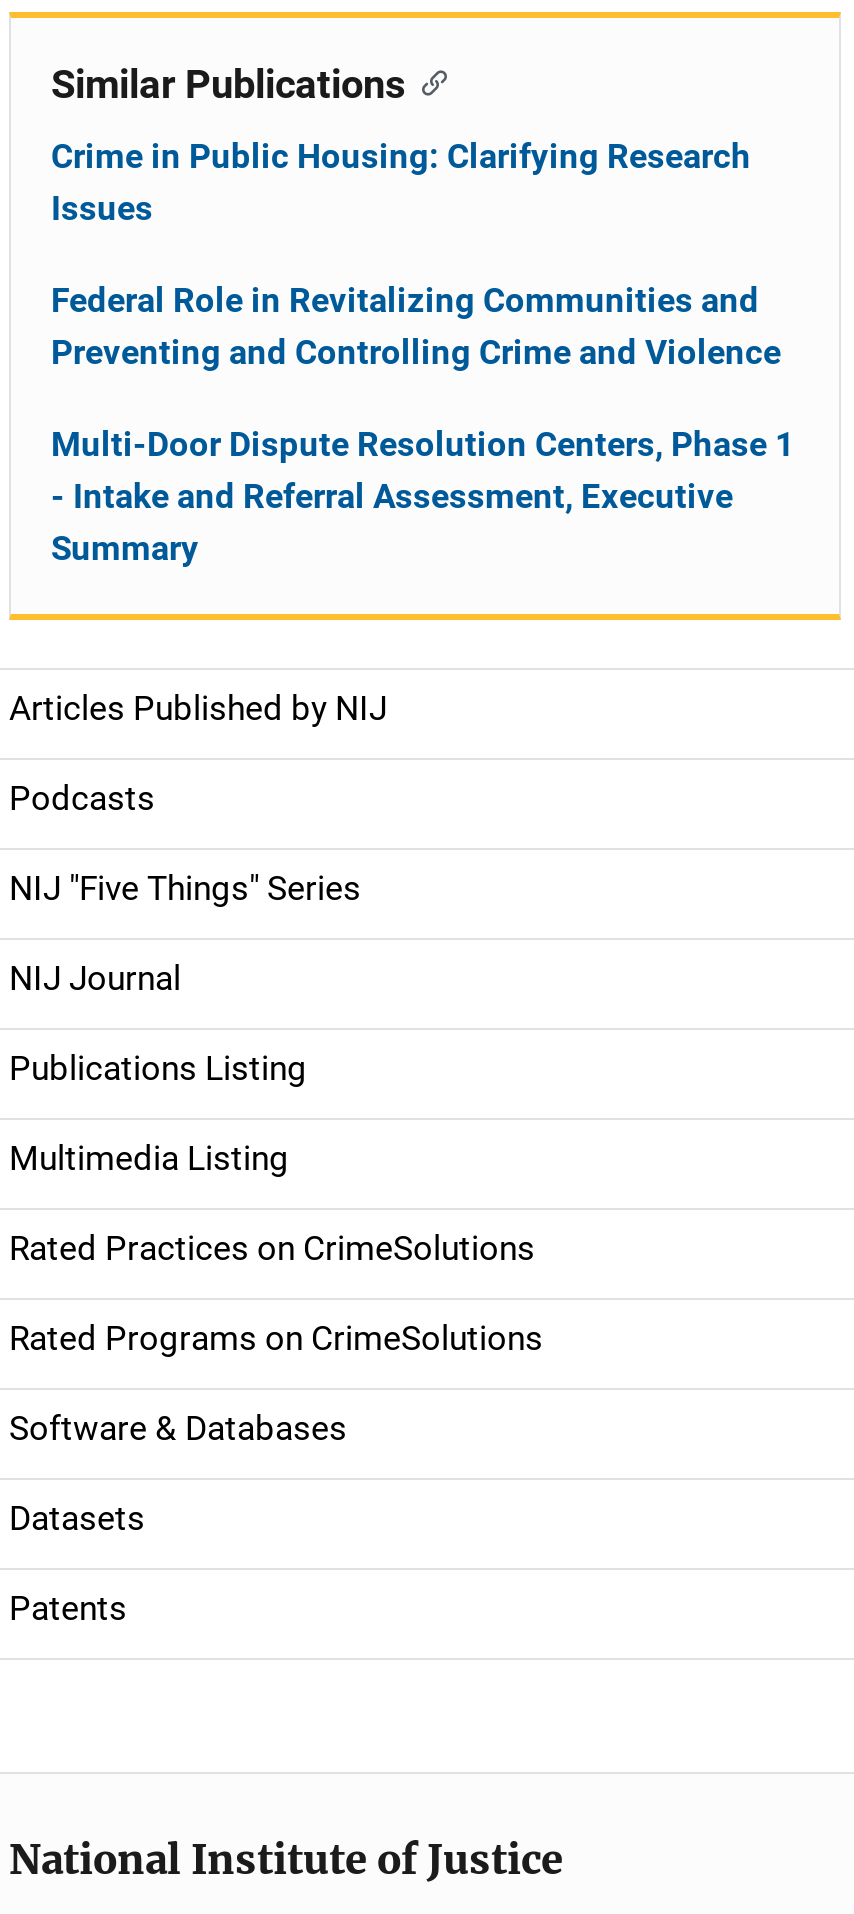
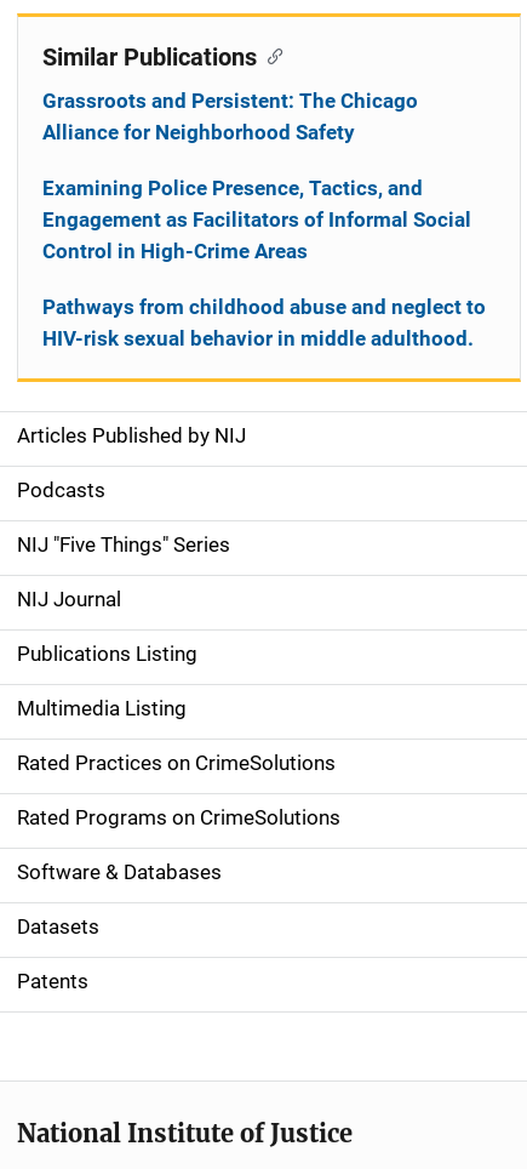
- Crime in Public Housing: Clarifying Research
- Issues
+ Grassroots and Persistent: The Chicago
+ Alliance for Neighborhood Safety

- Federal Role in Revitalizing Communities and
- Preventing and Controlling Crime and Violence
+ Examining Police Presence, Tactics, and
+ Engagement as Facilitators of Informal Social
+ Control in High-Crime Areas

- Multi-Door Dispute Resolution Centers, Phase 1
- - Intake and Referral Assessment, Executive
- Summary
+ Pathways from childhood abuse and neglect to
+ HIV-risk sexual behavior in middle adulthood.
